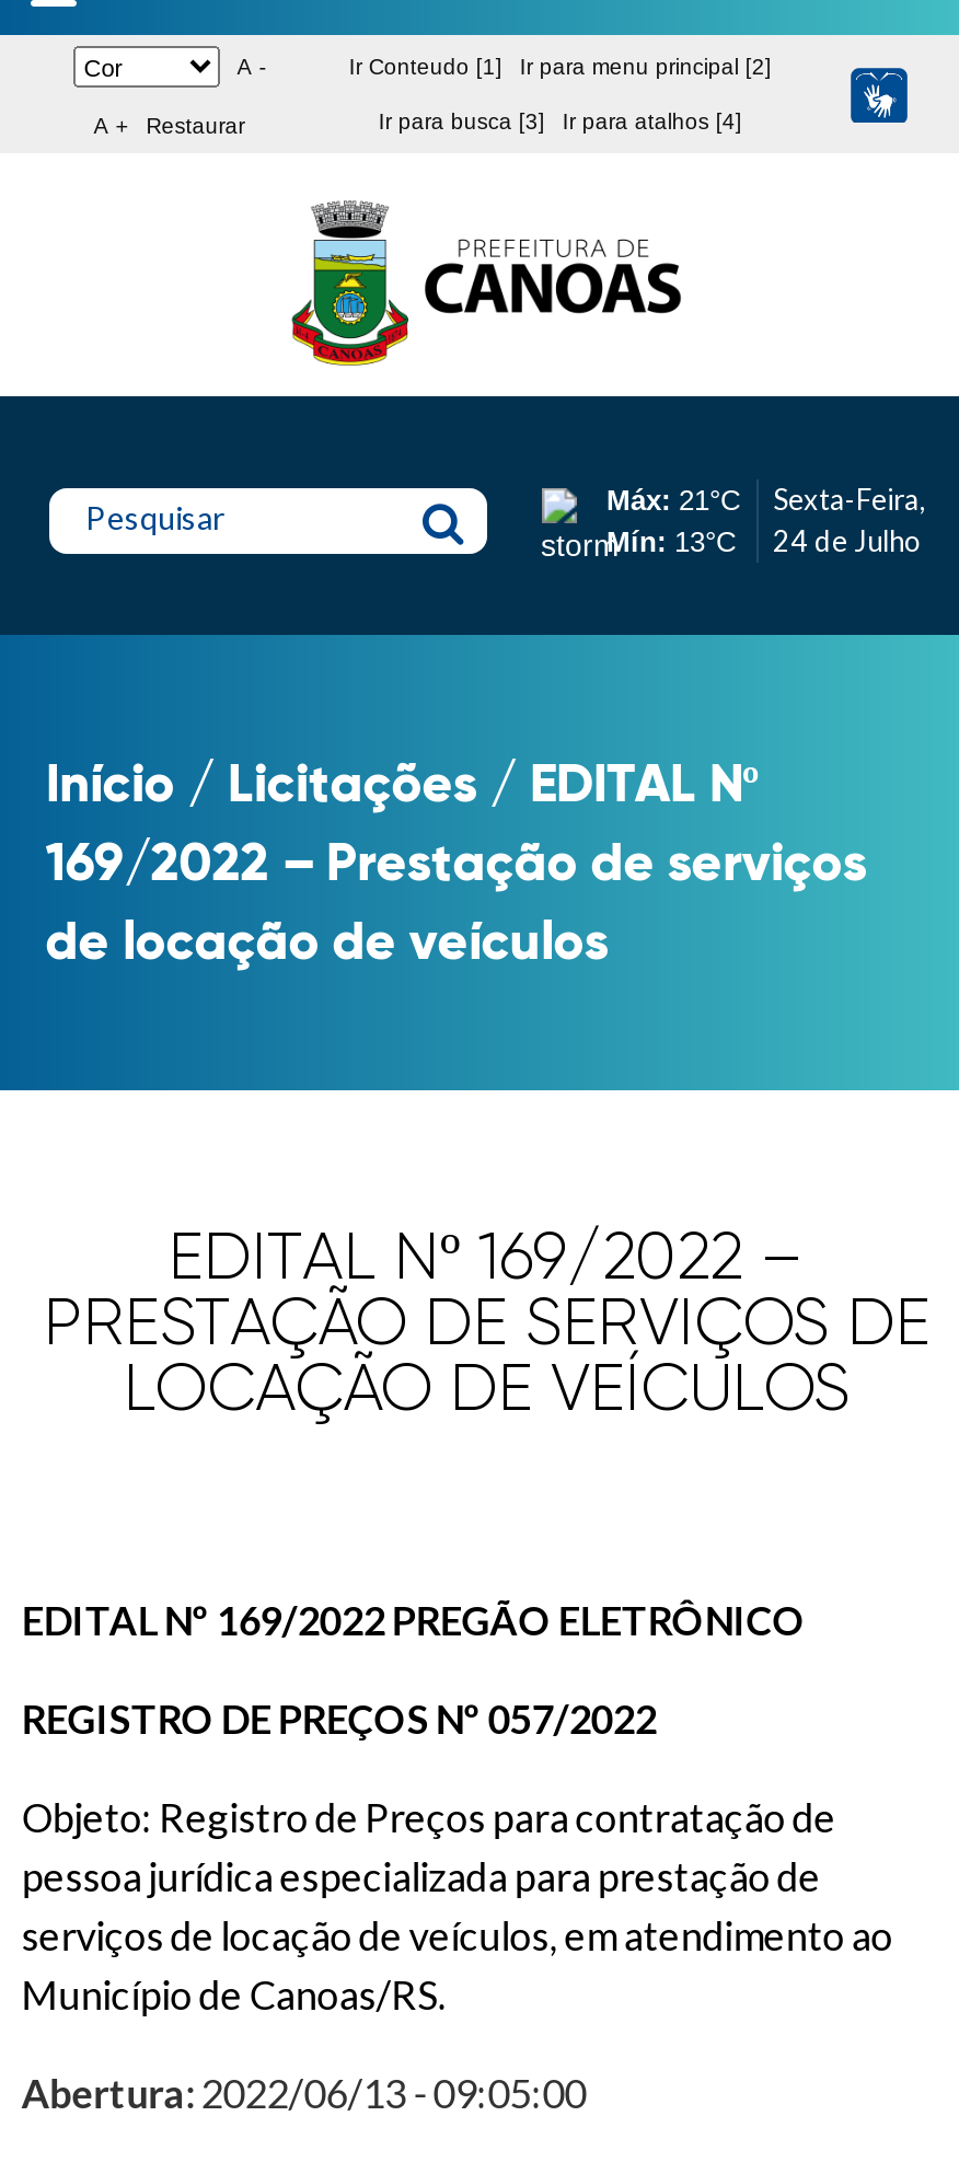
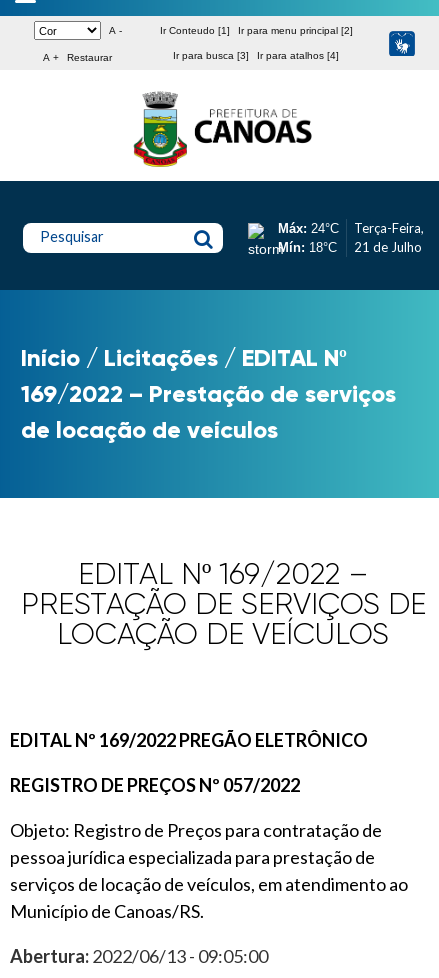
- Máx: 21°C
- Mín: 13°C
+ Máx: 24°C
+ Mín: 18°C

- Sexta-Feira,
- 24 de Julho
+ Terça-Feira,
+ 21 de Julho
